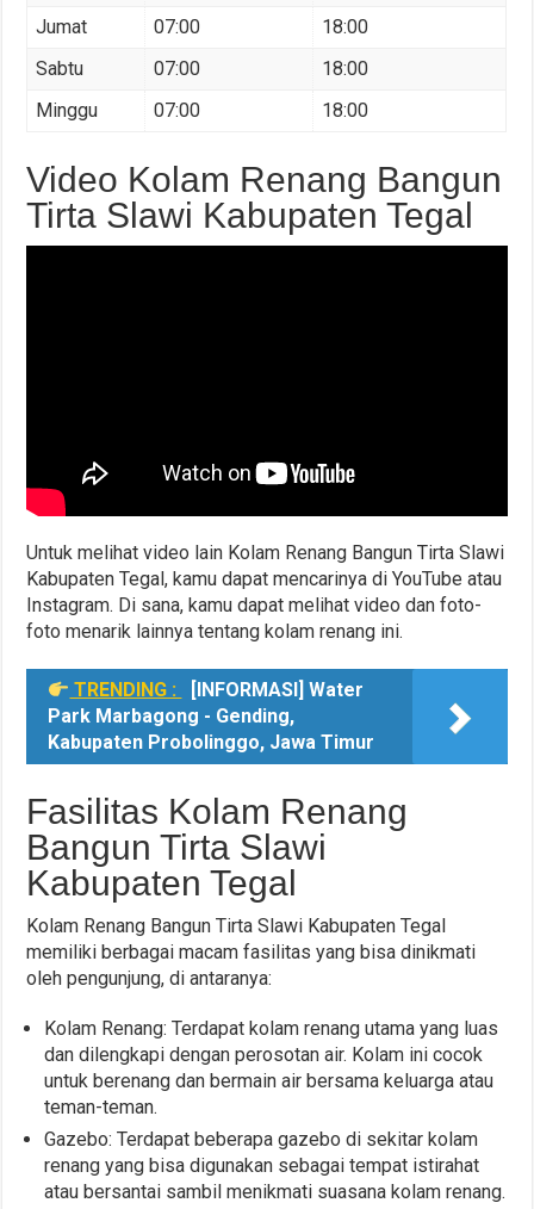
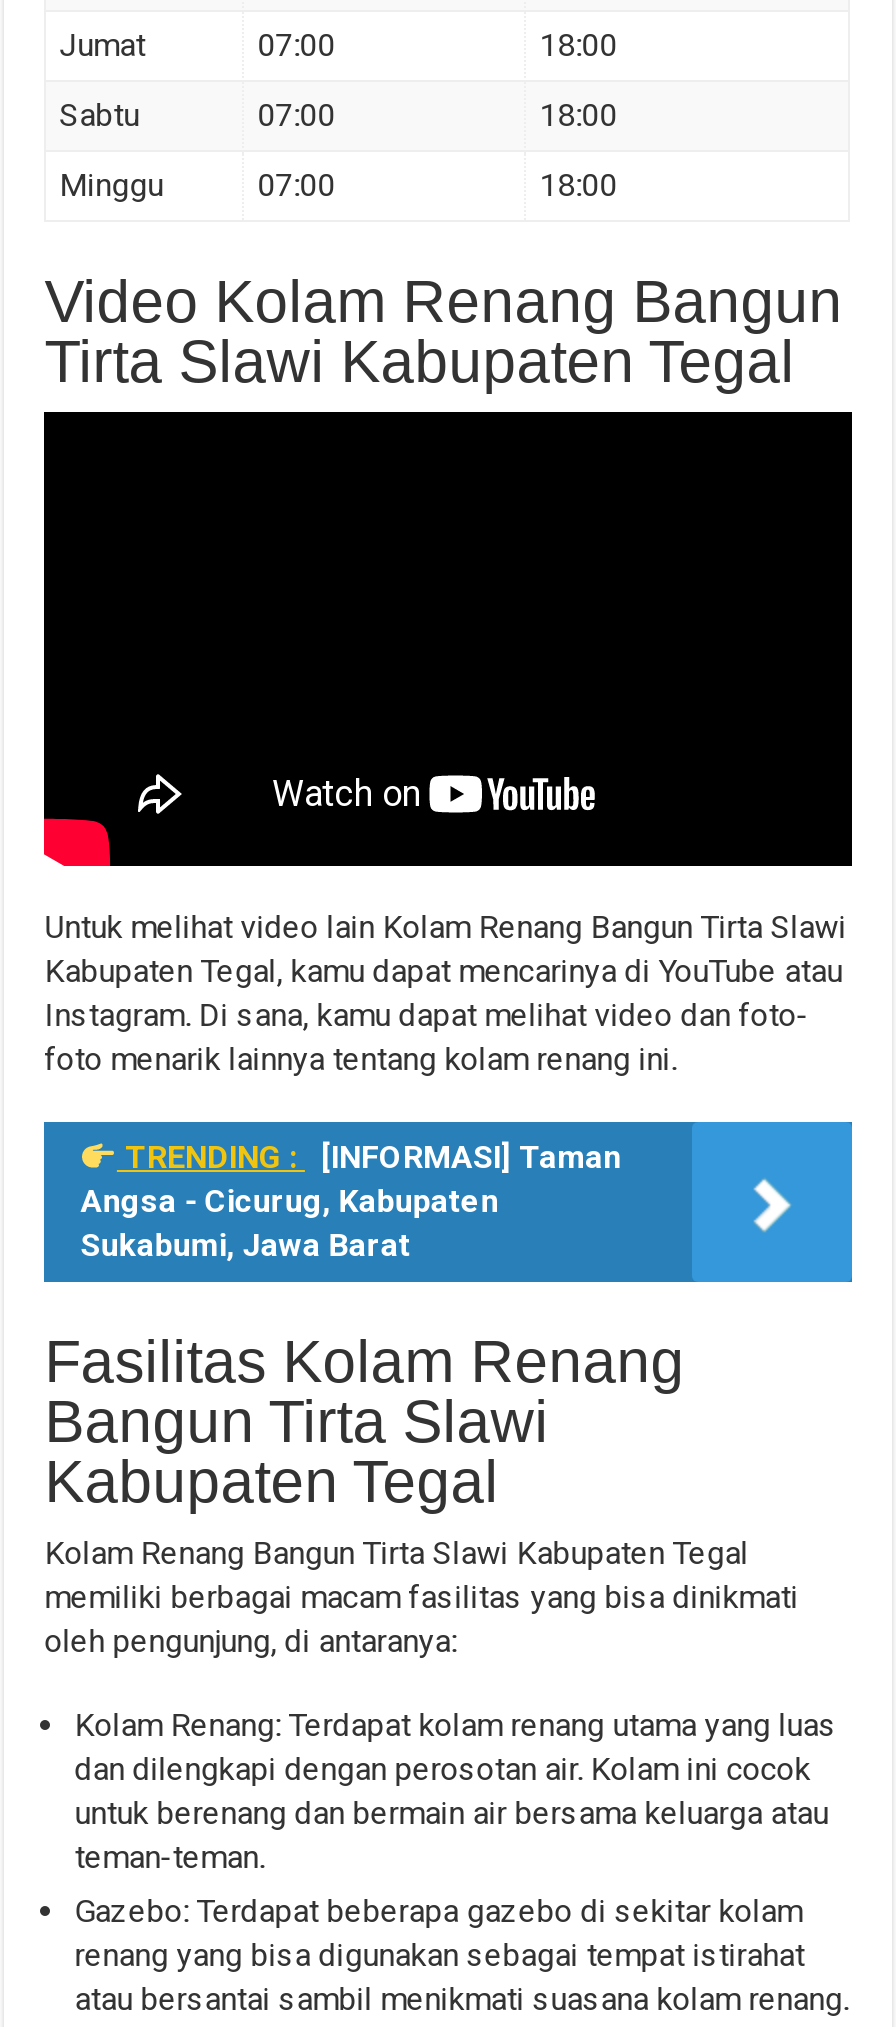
- TRENDING : [INFORMASI] Water
- Park Marbagong - Gending,
- Kabupaten Probolinggo, Jawa Timur
+ TRENDING : [INFORMASI] Taman
+ Angsa - Cicurug, Kabupaten
+ Sukabumi, Jawa Barat
